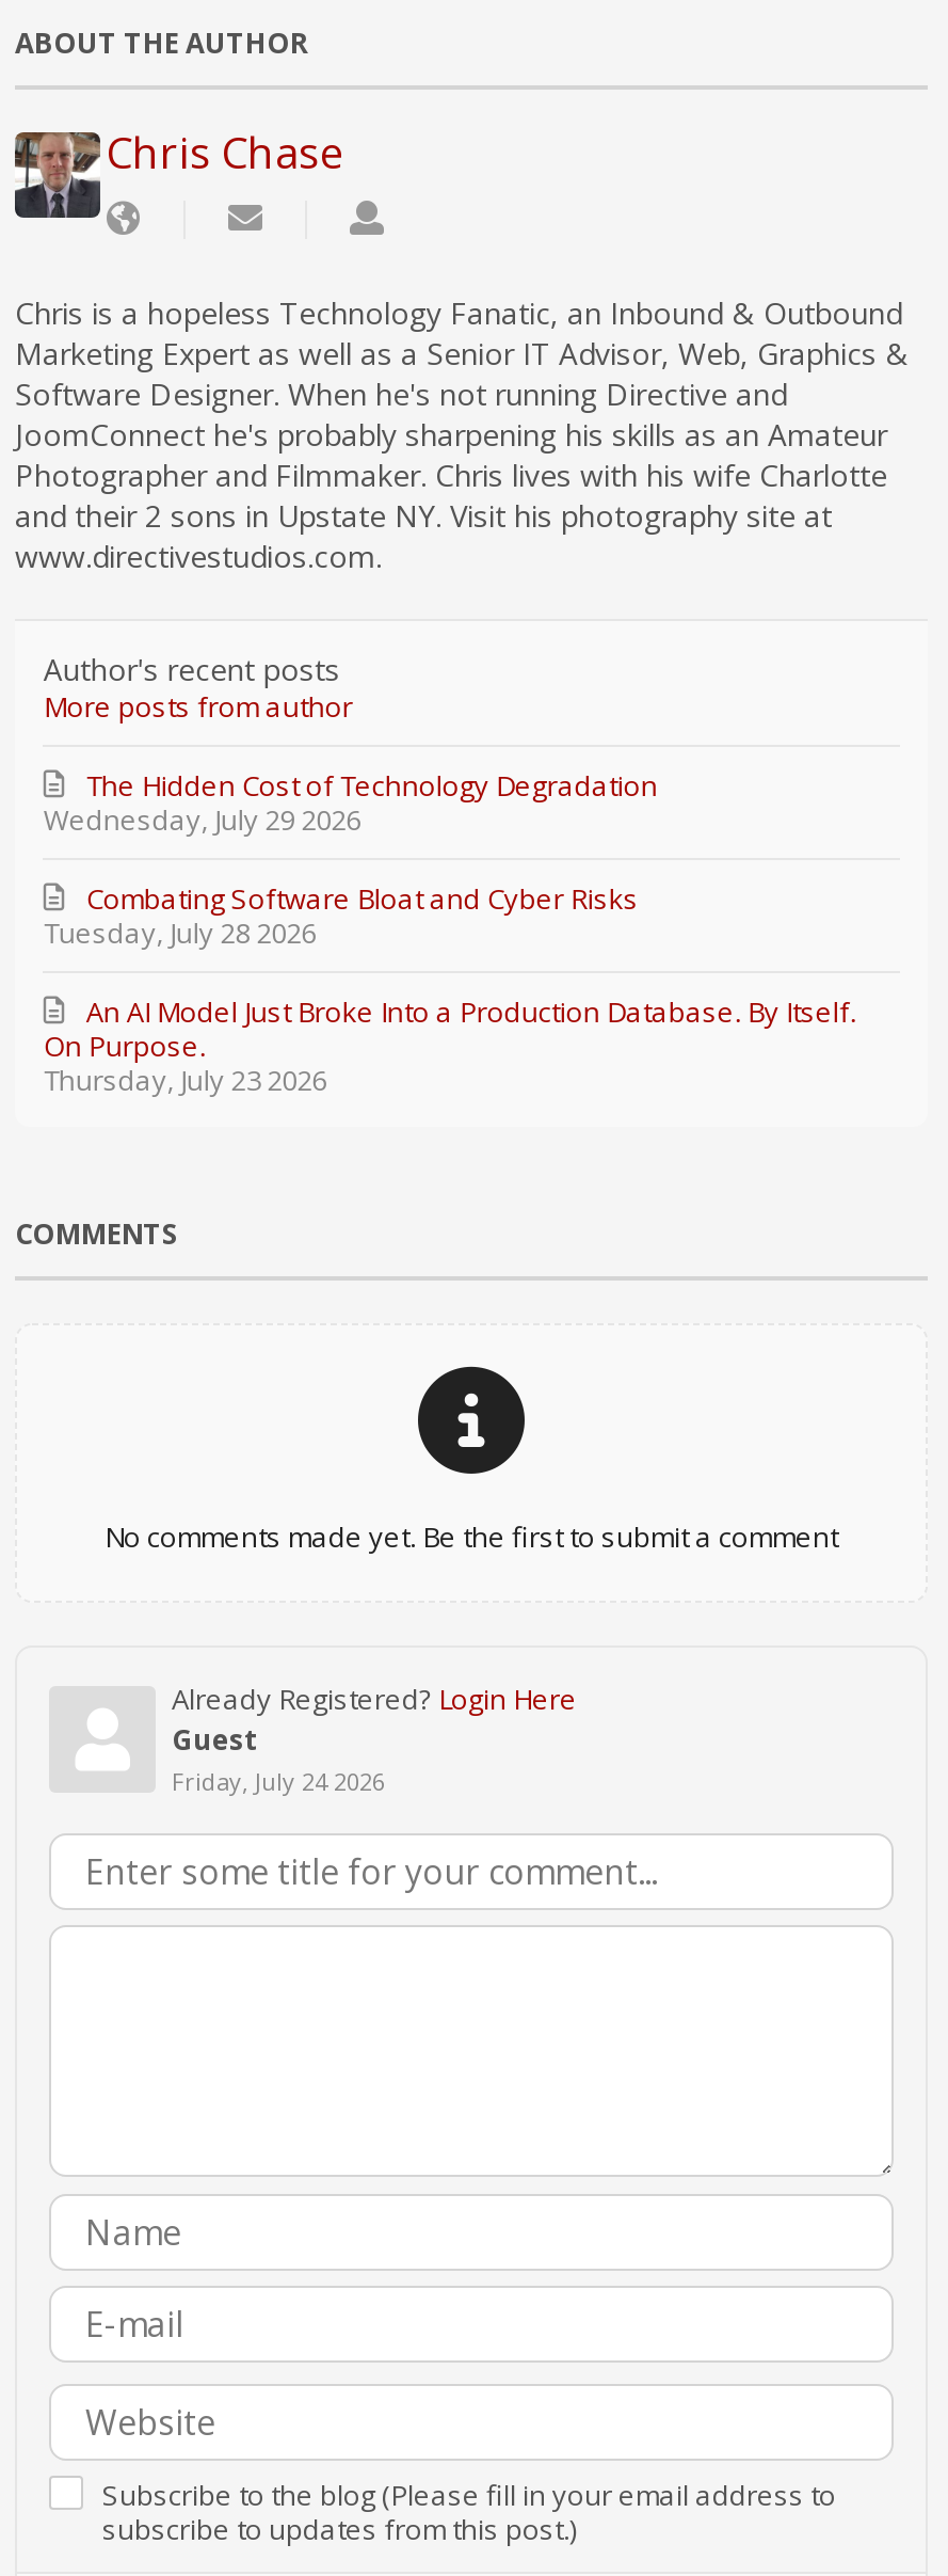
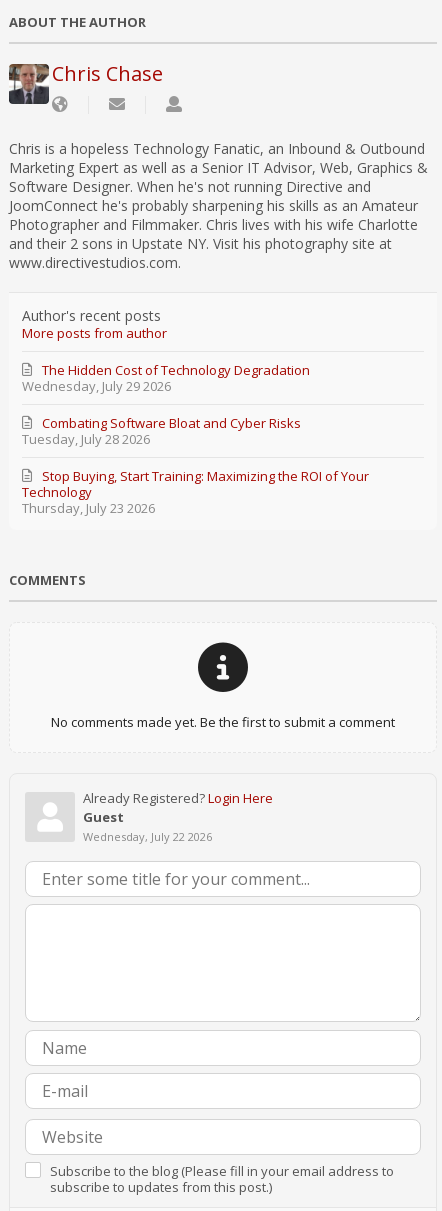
- An AI Model Just Broke Into a Production Database. By Itself.
- On Purpose.
+ Stop Buying, Start Training: Maximizing the ROI of Your
+ Technology

- Friday, July 24 2026
+ Wednesday, July 22 2026
